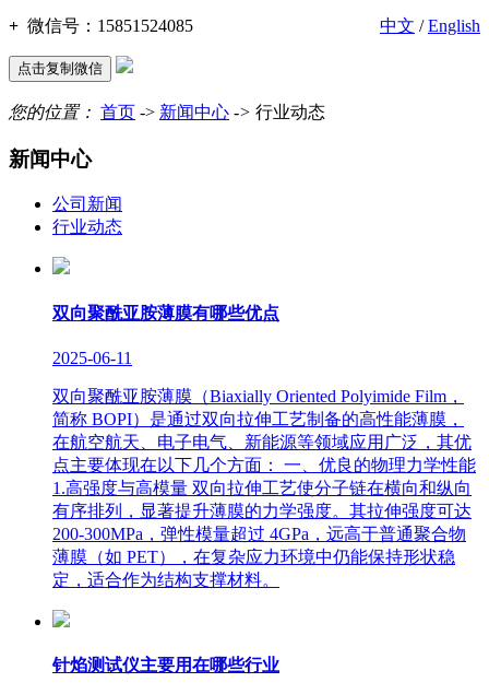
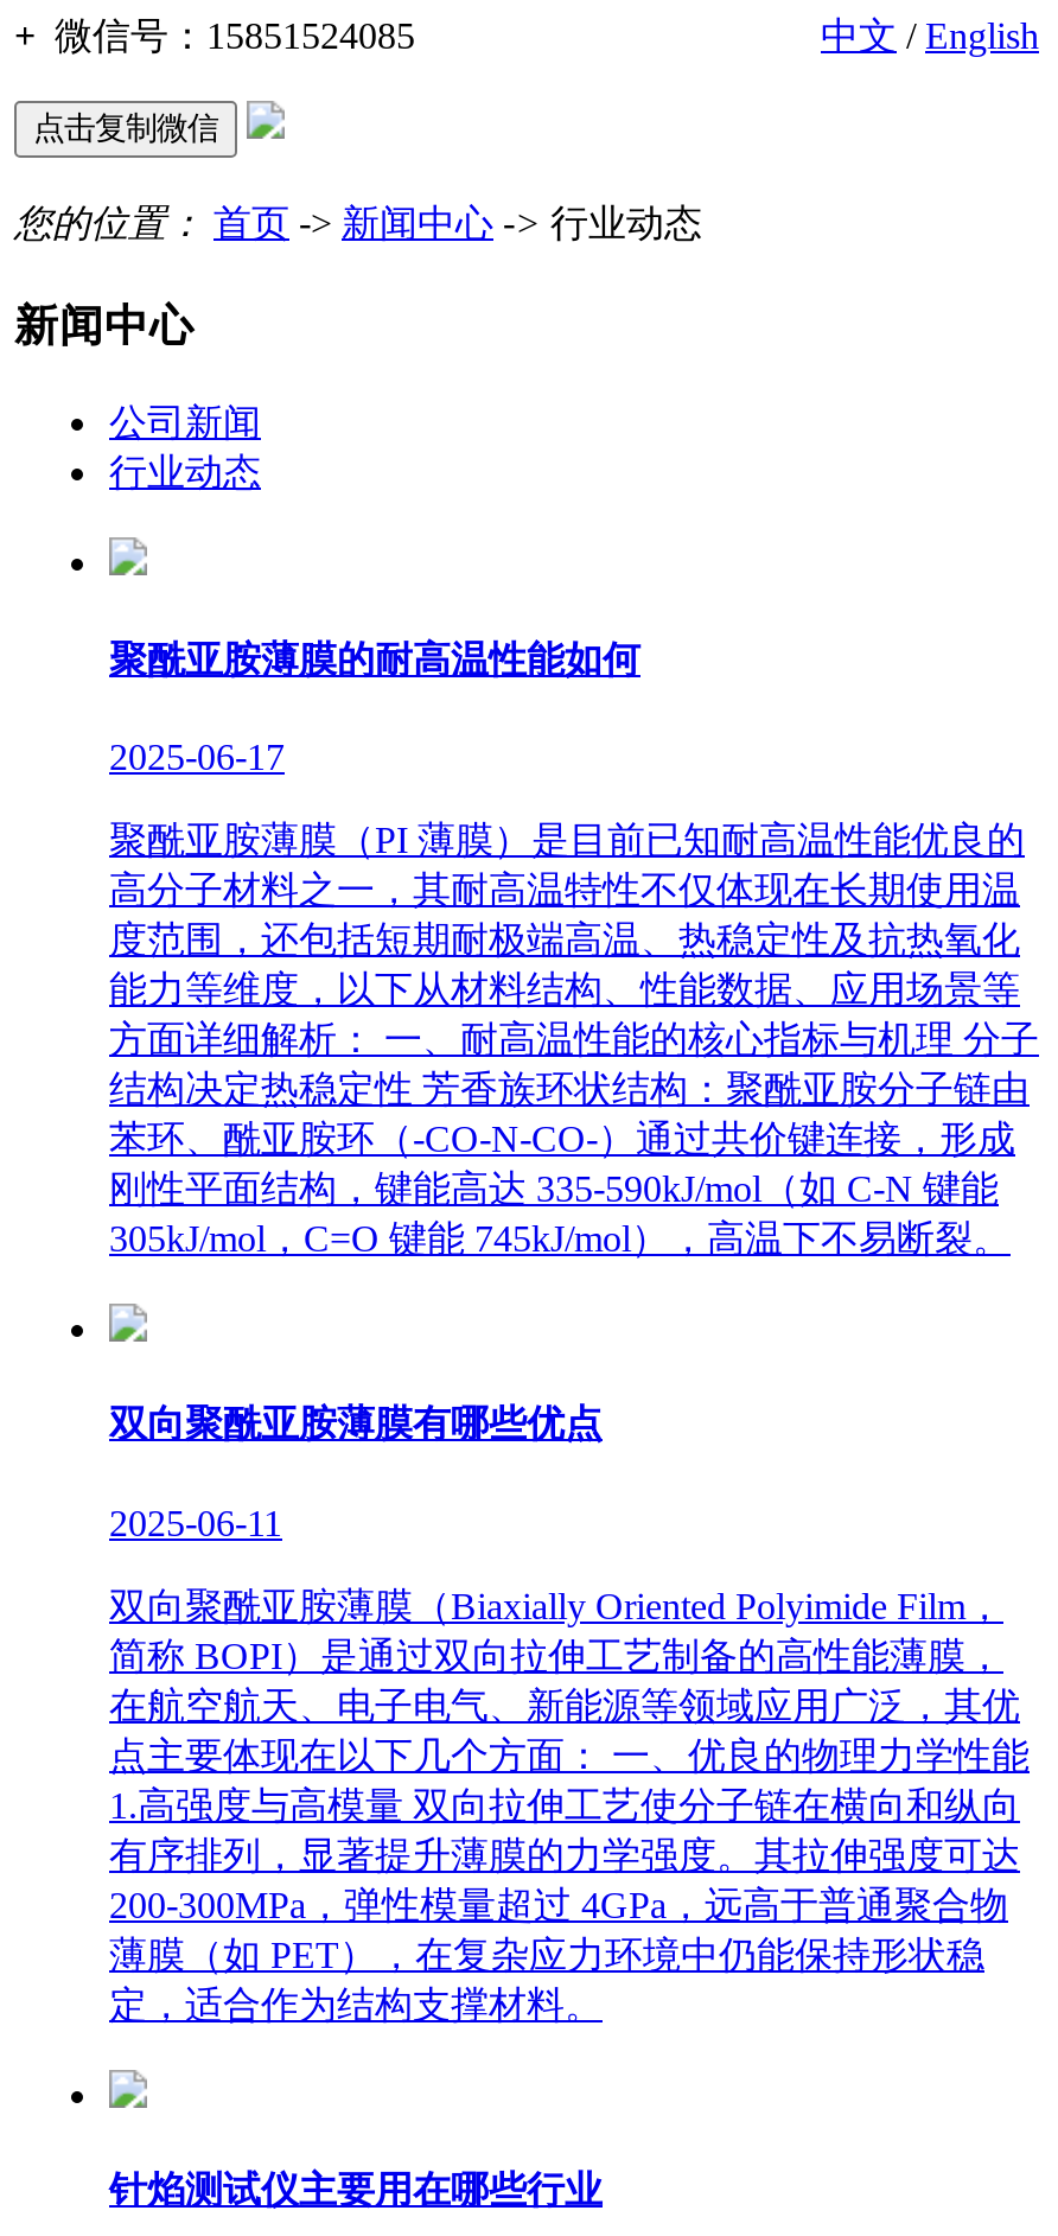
+ 聚酰亚胺薄膜的耐高温性能如何
+ 2025-06-17
+ 聚酰亚胺薄膜（PI 薄膜）是目前已知耐高温性能优良的
+ 高分子材料之一，其耐高温特性不仅体现在长期使用温
+ 度范围，还包括短期耐极端高温、热稳定性及抗热氧化
+ 能力等维度，以下从材料结构、性能数据、应用场景等
+ 方面详细解析： 一、耐高温性能的核心指标与机理 分子
+ 结构决定热稳定性 芳香族环状结构：聚酰亚胺分子链由
+ 苯环、酰亚胺环（-CO-N-CO-）通过共价键连接，形成
+ 刚性平面结构，键能高达 335-590kJ/mol（如 C-N 键能
+ 305kJ/mol，C=O 键能 745kJ/mol），高温下不易断裂。
